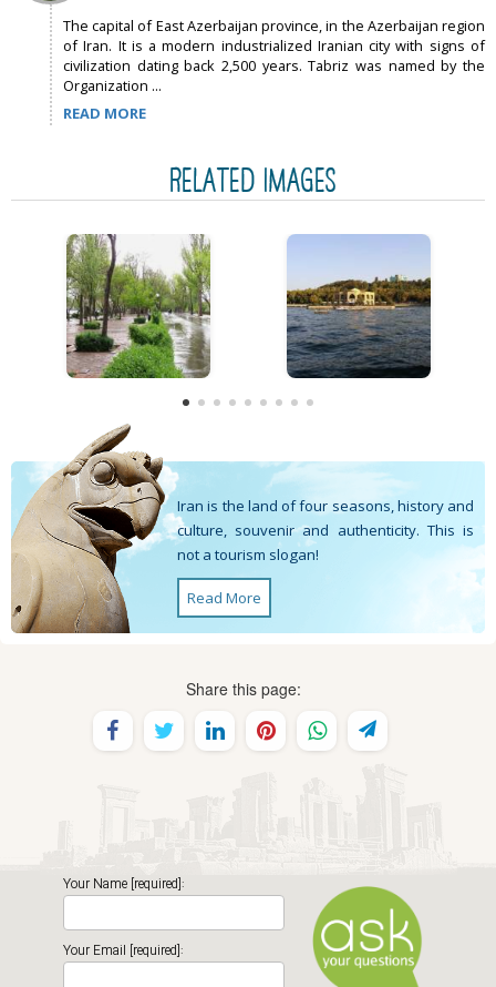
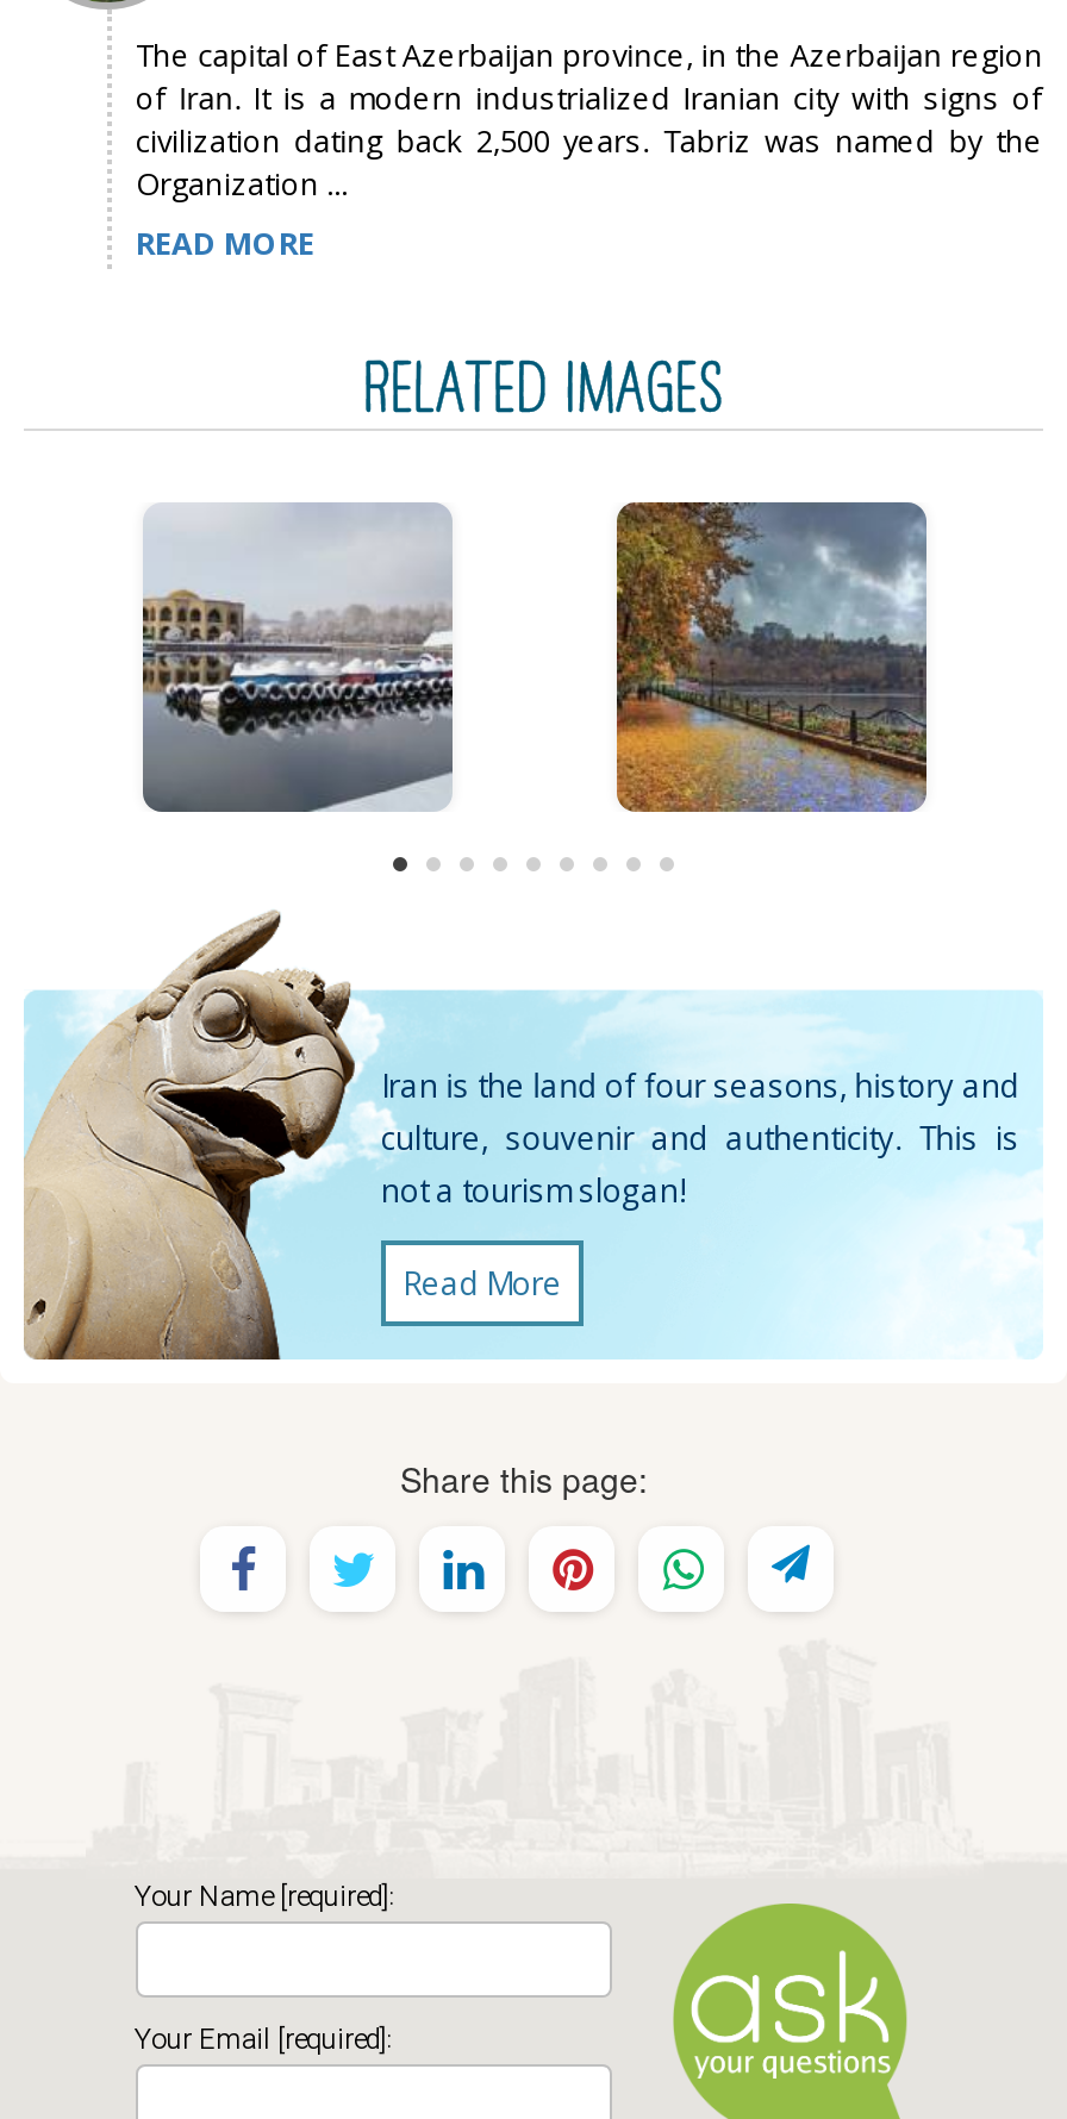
- [image]
+ [image]

- [image]
+ [image]
